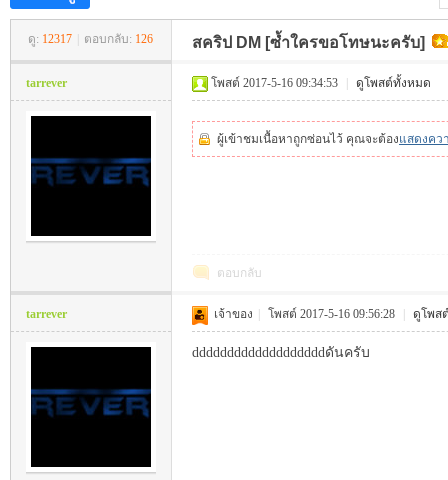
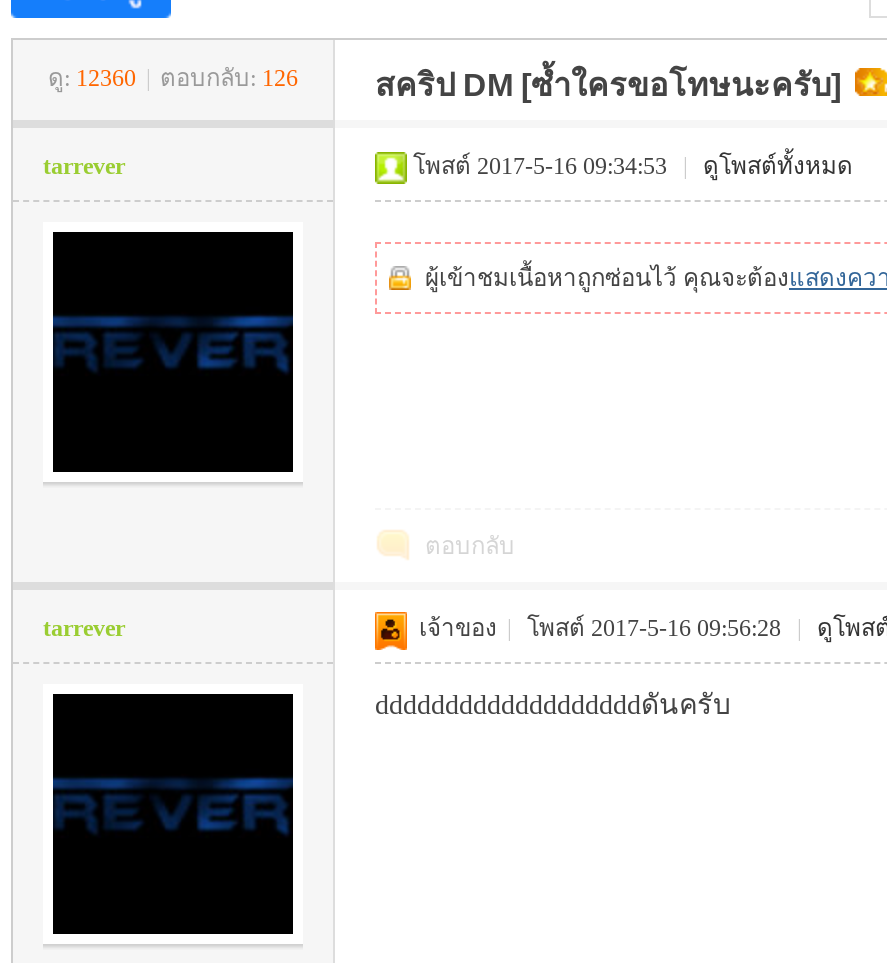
- ดู: 12317
+ ดู: 12360
